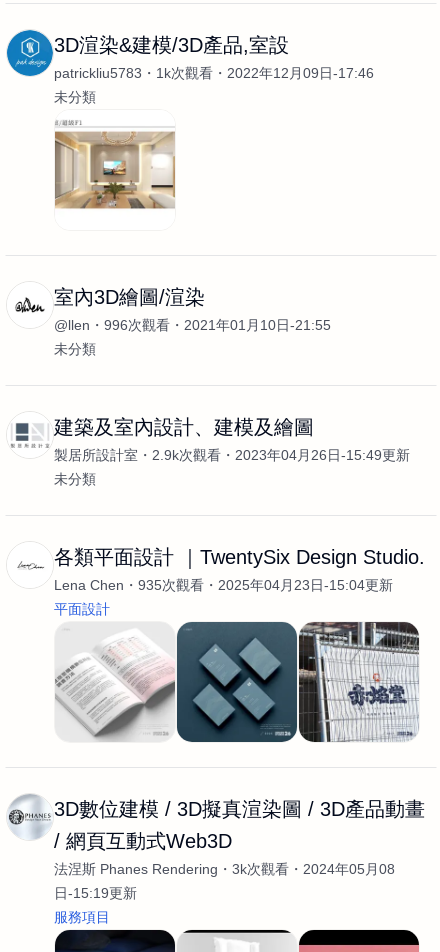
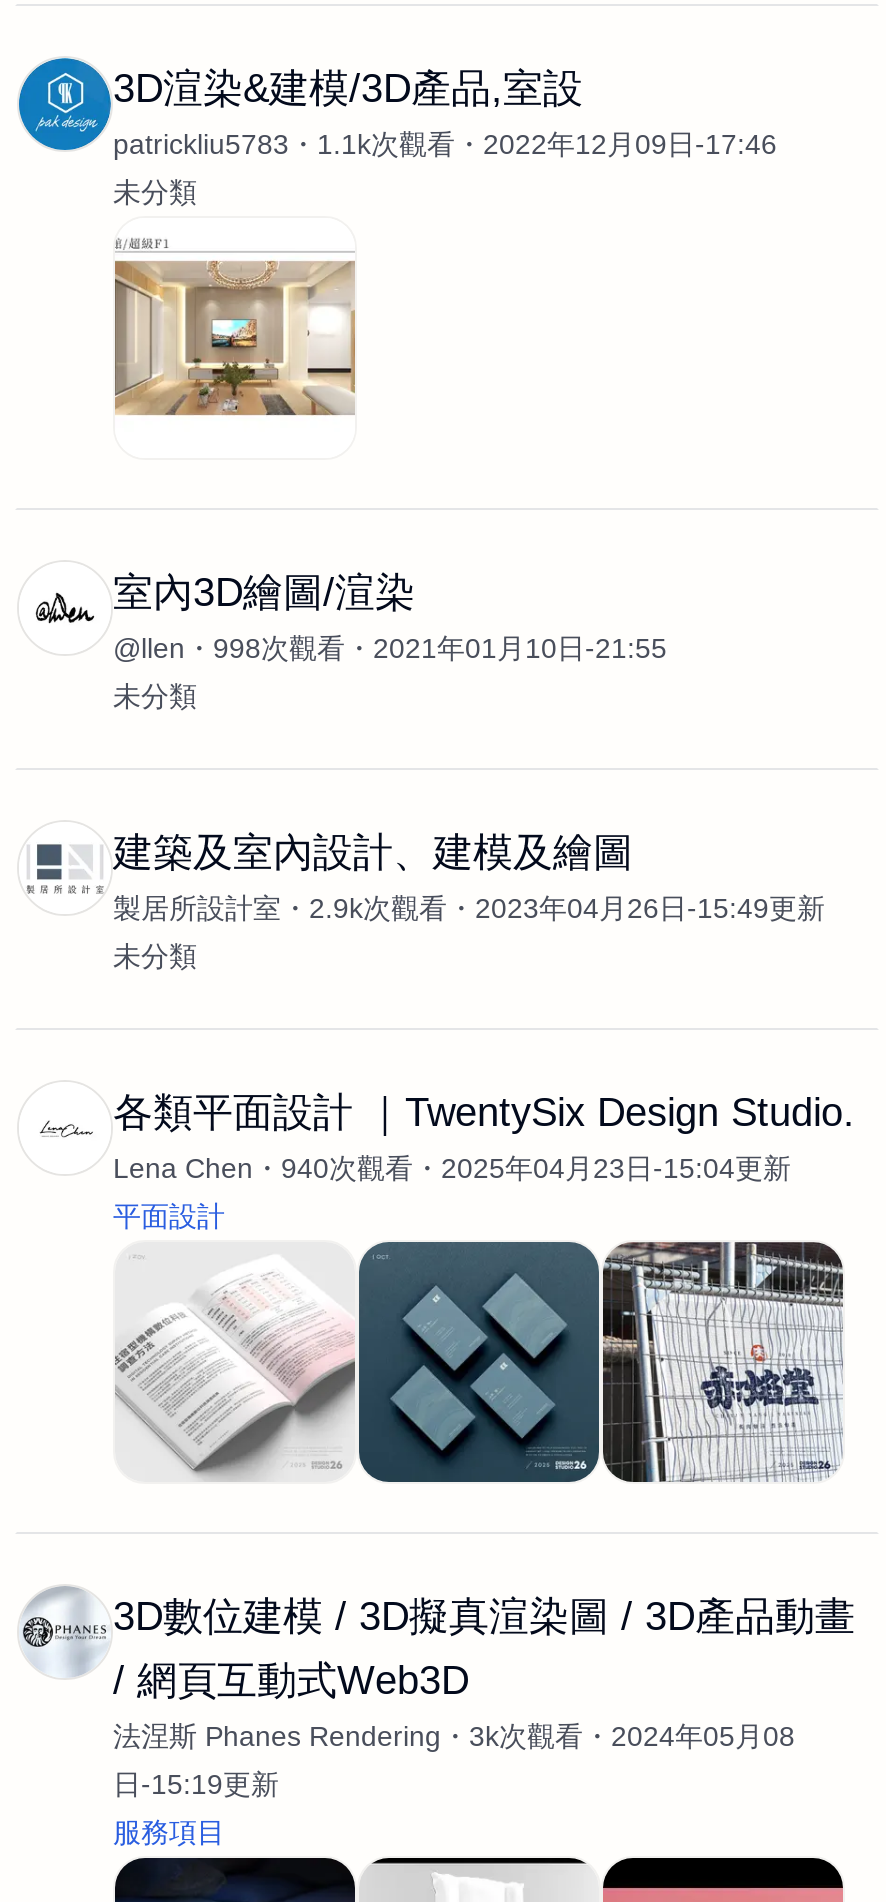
- patrickliu5783 1k次觀看 2022年12月09日-17:46
+ patrickliu5783 1.1k次觀看 2022年12月09日-17:46

- @llen 996次觀看 2021年01月10日-21:55
+ @llen 998次觀看 2021年01月10日-21:55

- Lena Chen 935次觀看 2025年04月23日-15:04更新
+ Lena Chen 940次觀看 2025年04月23日-15:04更新
